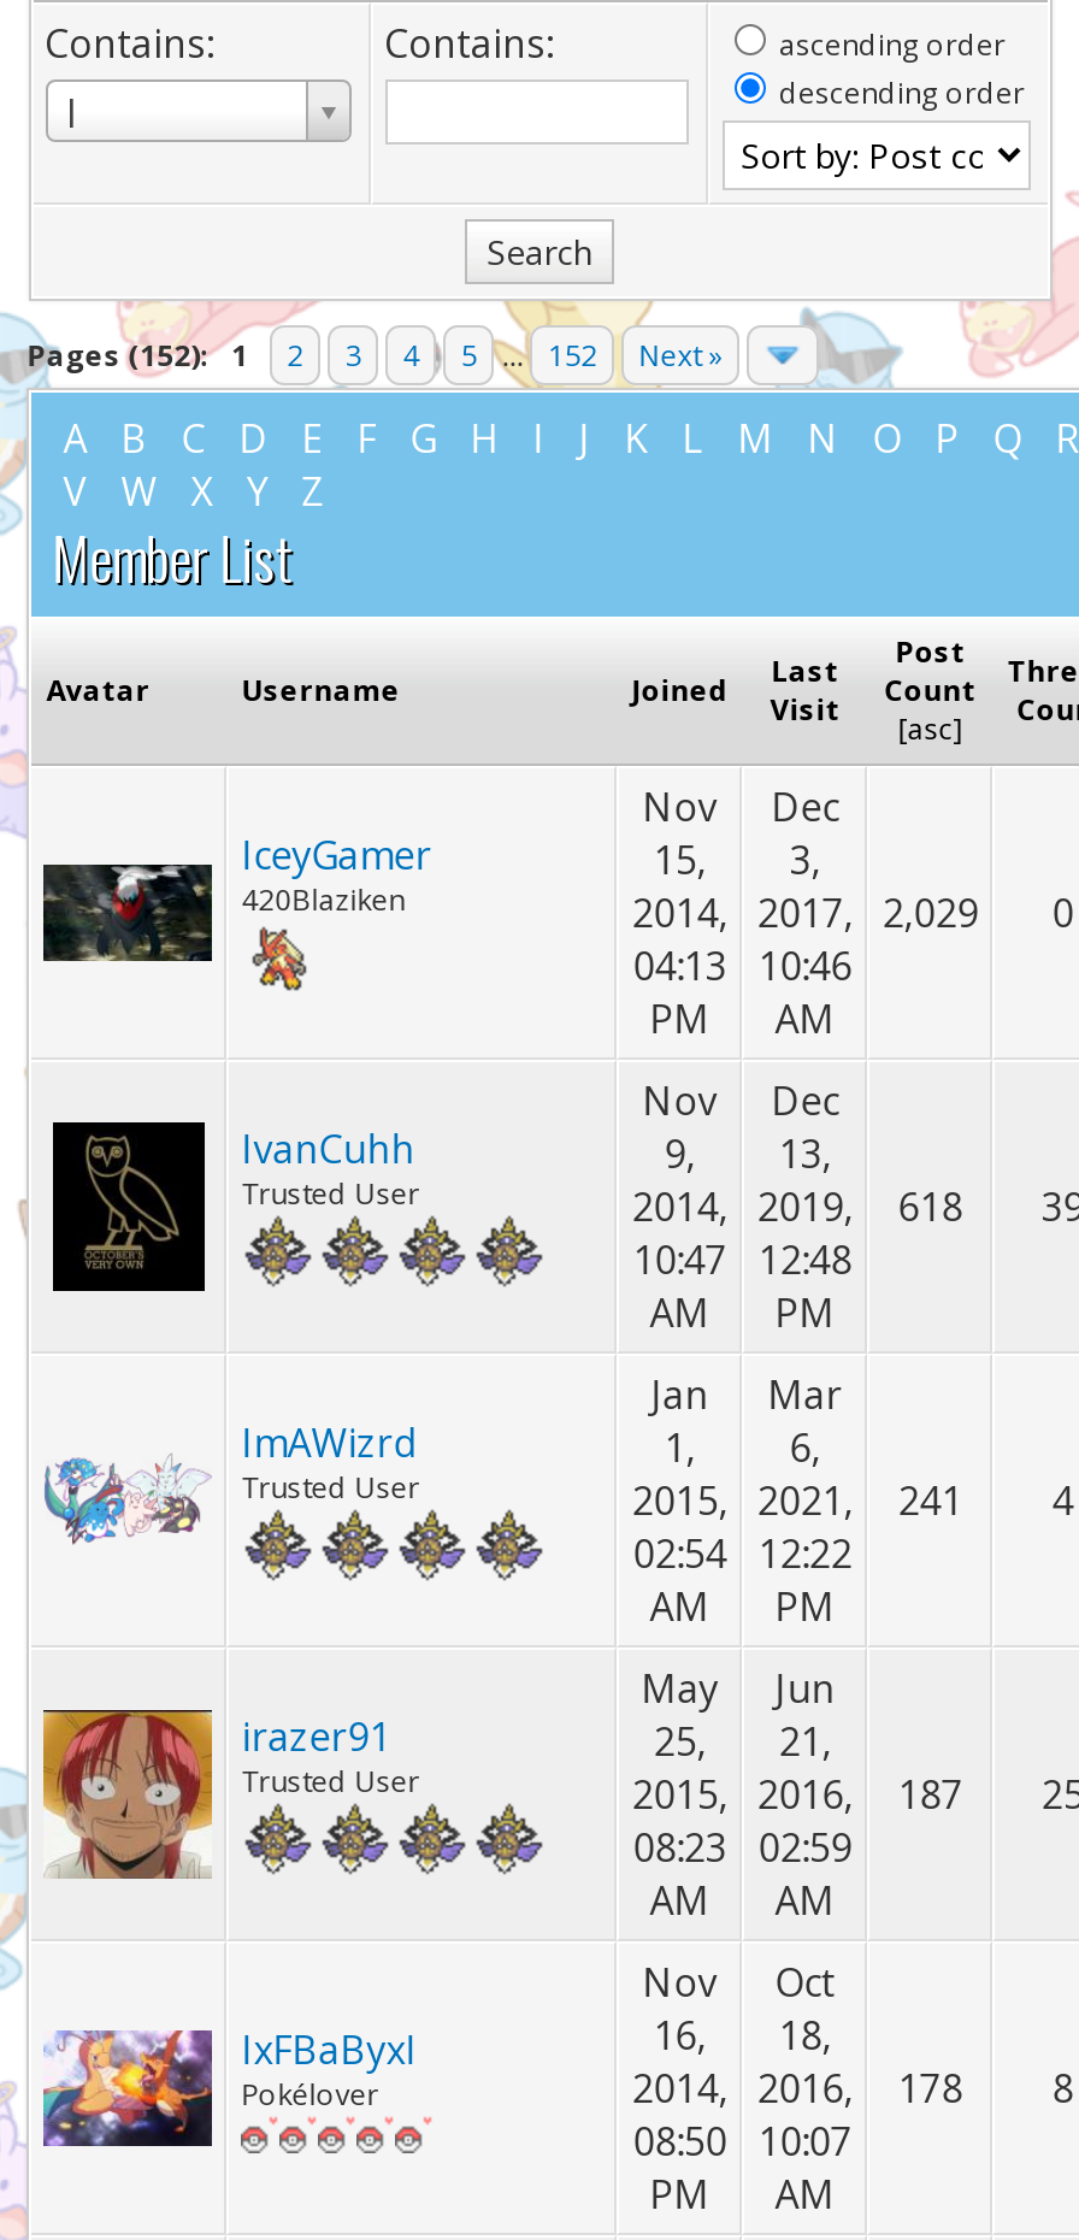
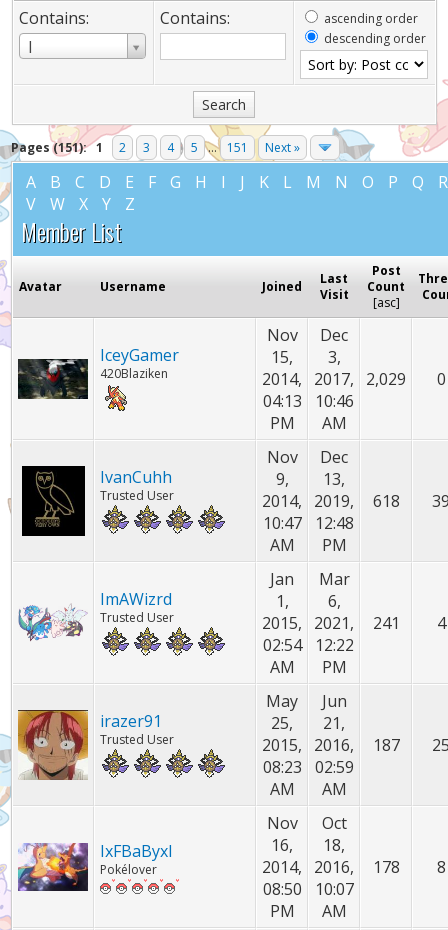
- Pages (152): 1
+ Pages (151): 1

- 5 ... 152
+ 5 ... 151
